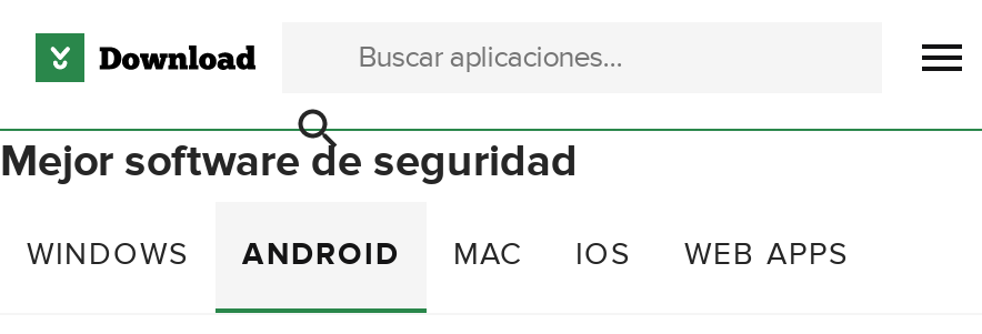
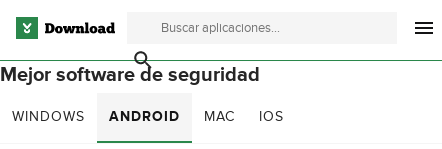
- WEB APPS
